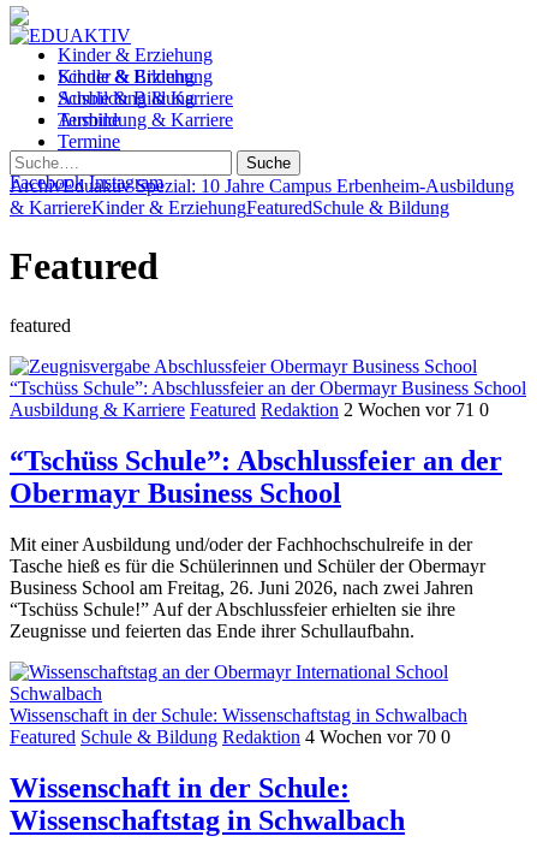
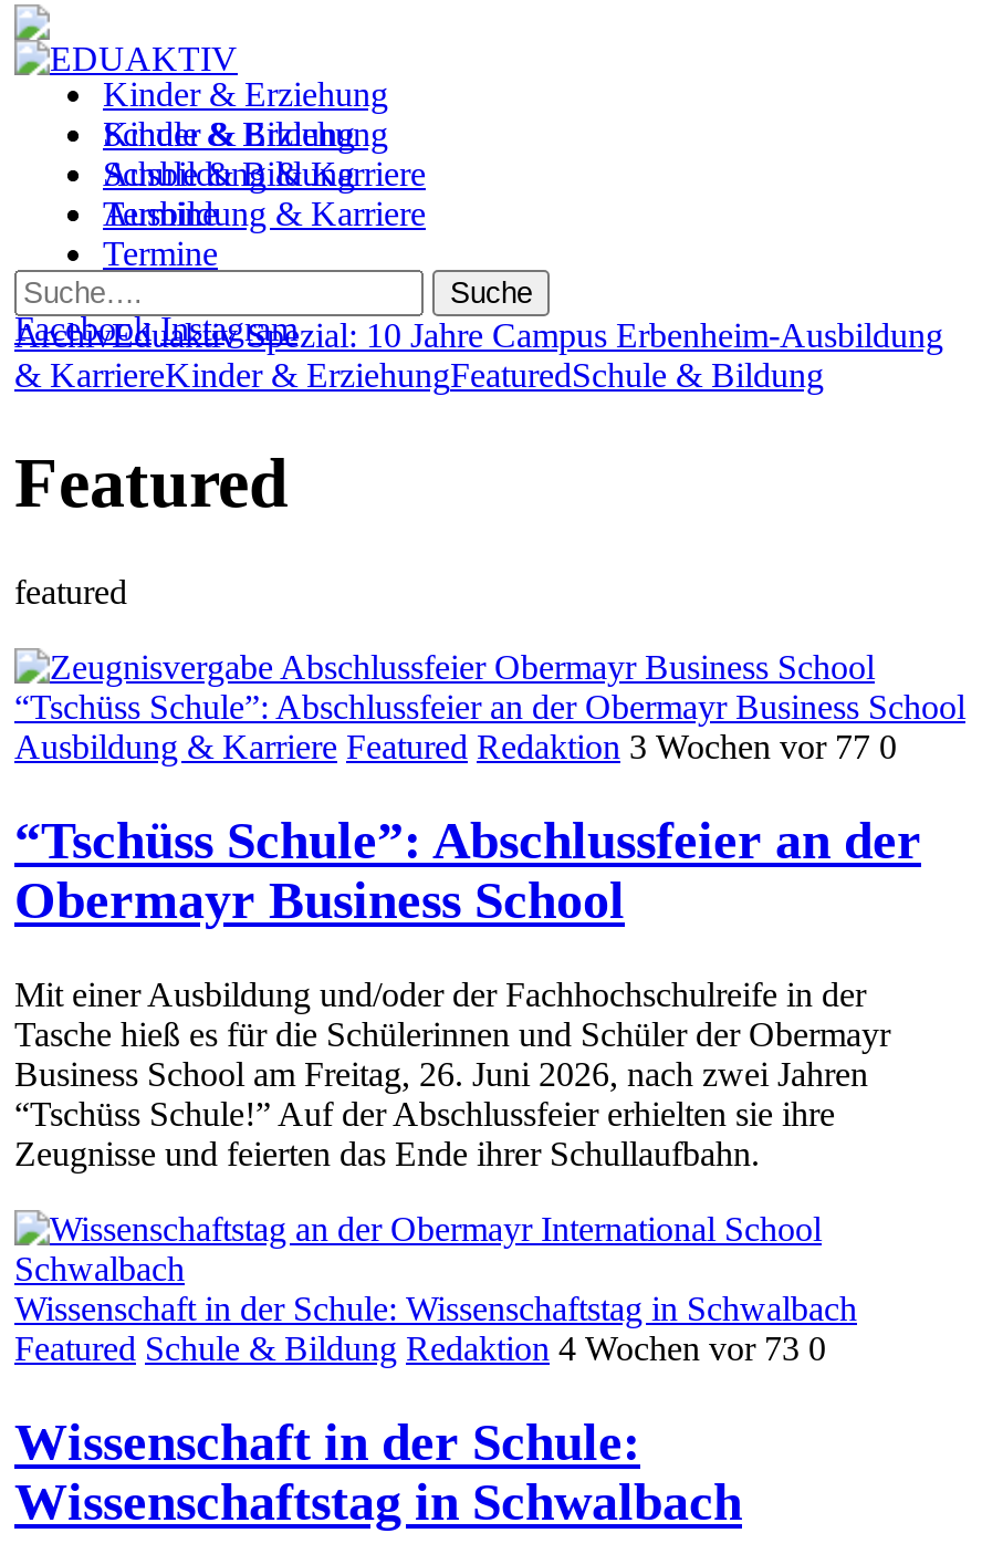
- Ausbildung & Karriere Featured Redaktion 2 Wochen vor 71 0
+ Ausbildung & Karriere Featured Redaktion 3 Wochen vor 77 0

- Featured Schule & Bildung Redaktion 4 Wochen vor 70 0
+ Featured Schule & Bildung Redaktion 4 Wochen vor 73 0
